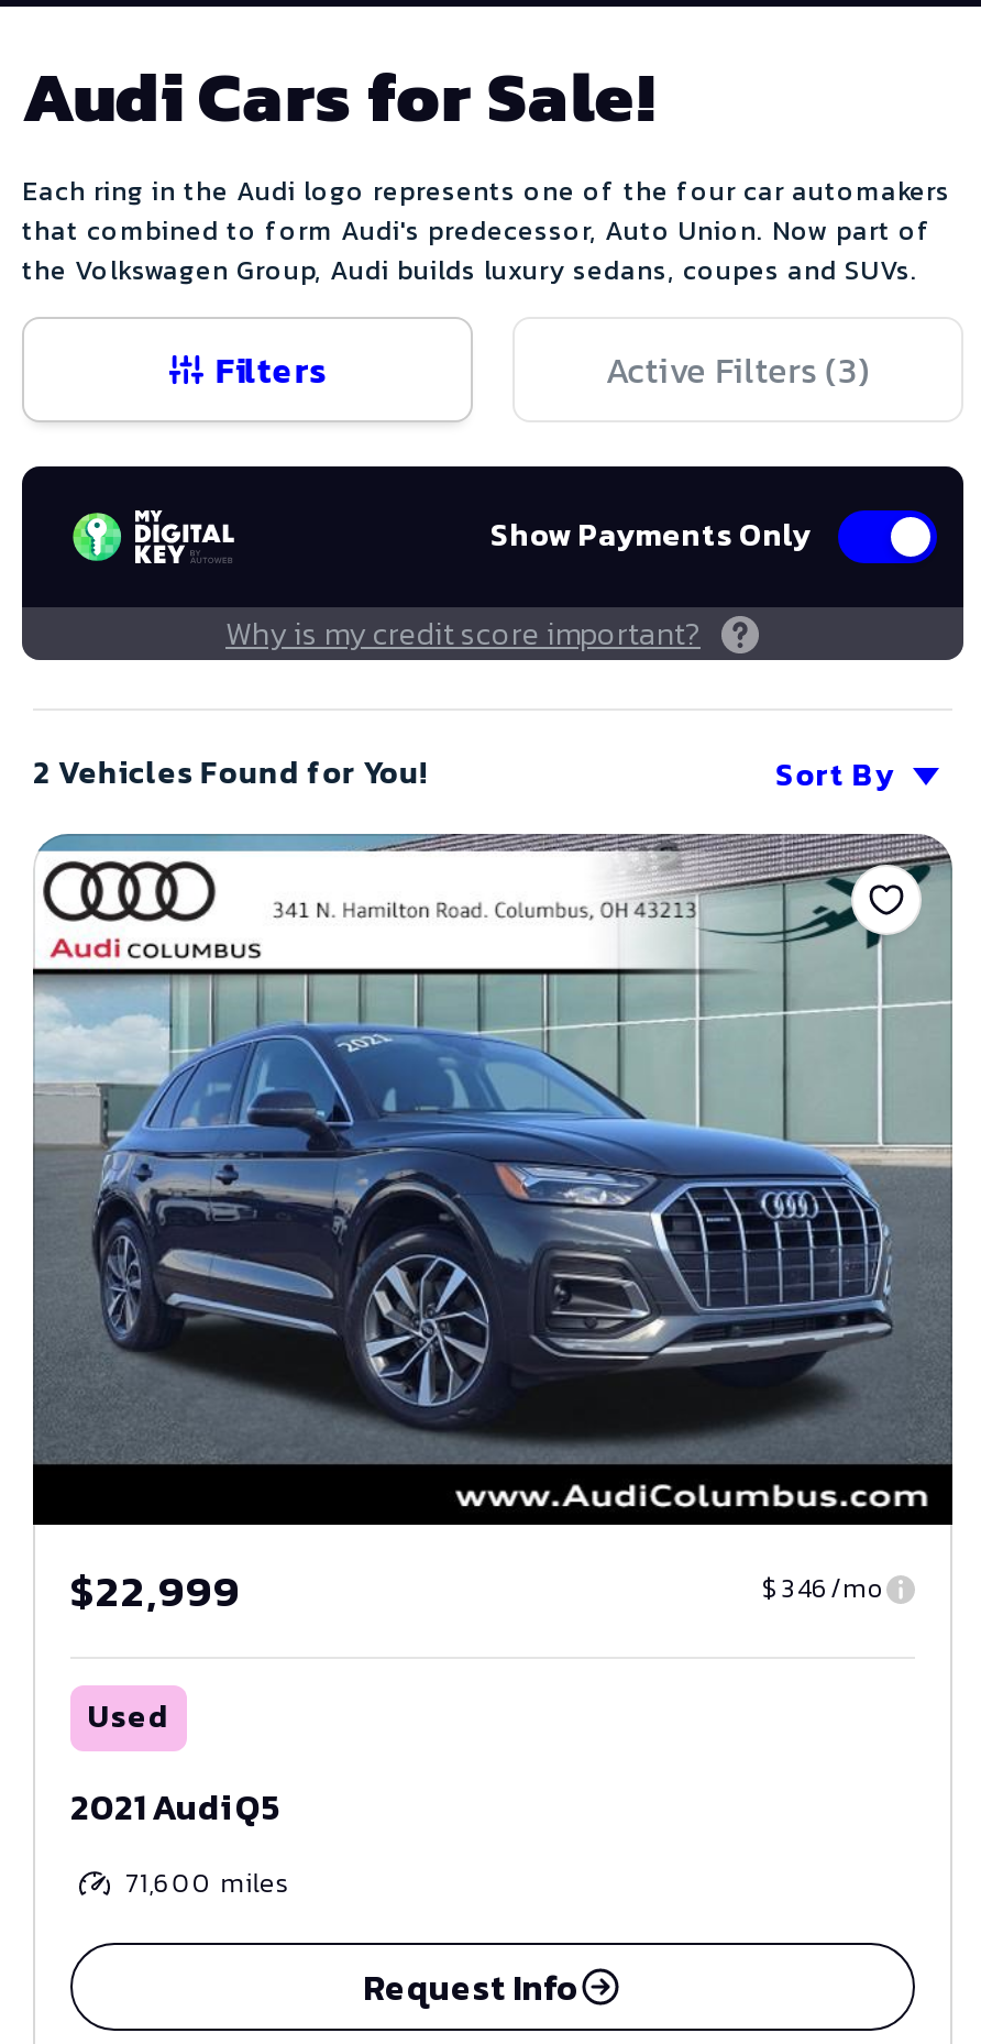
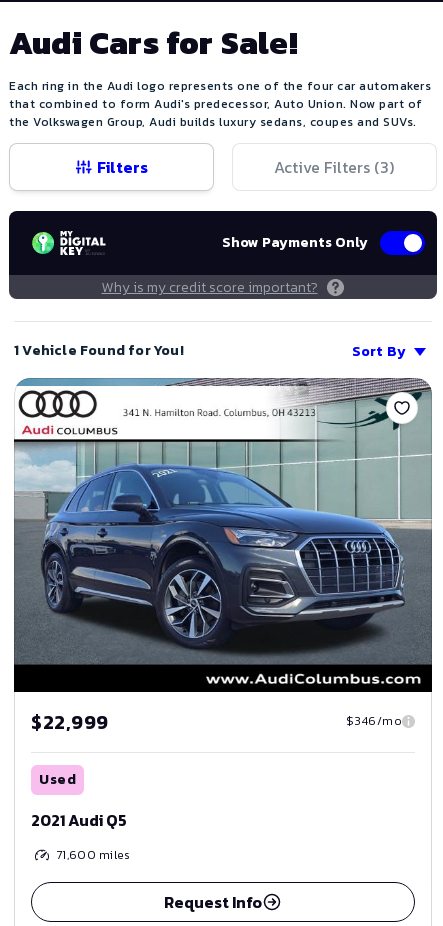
- 2 Vehicles Found for You!
+ 1 Vehicle Found for You!
